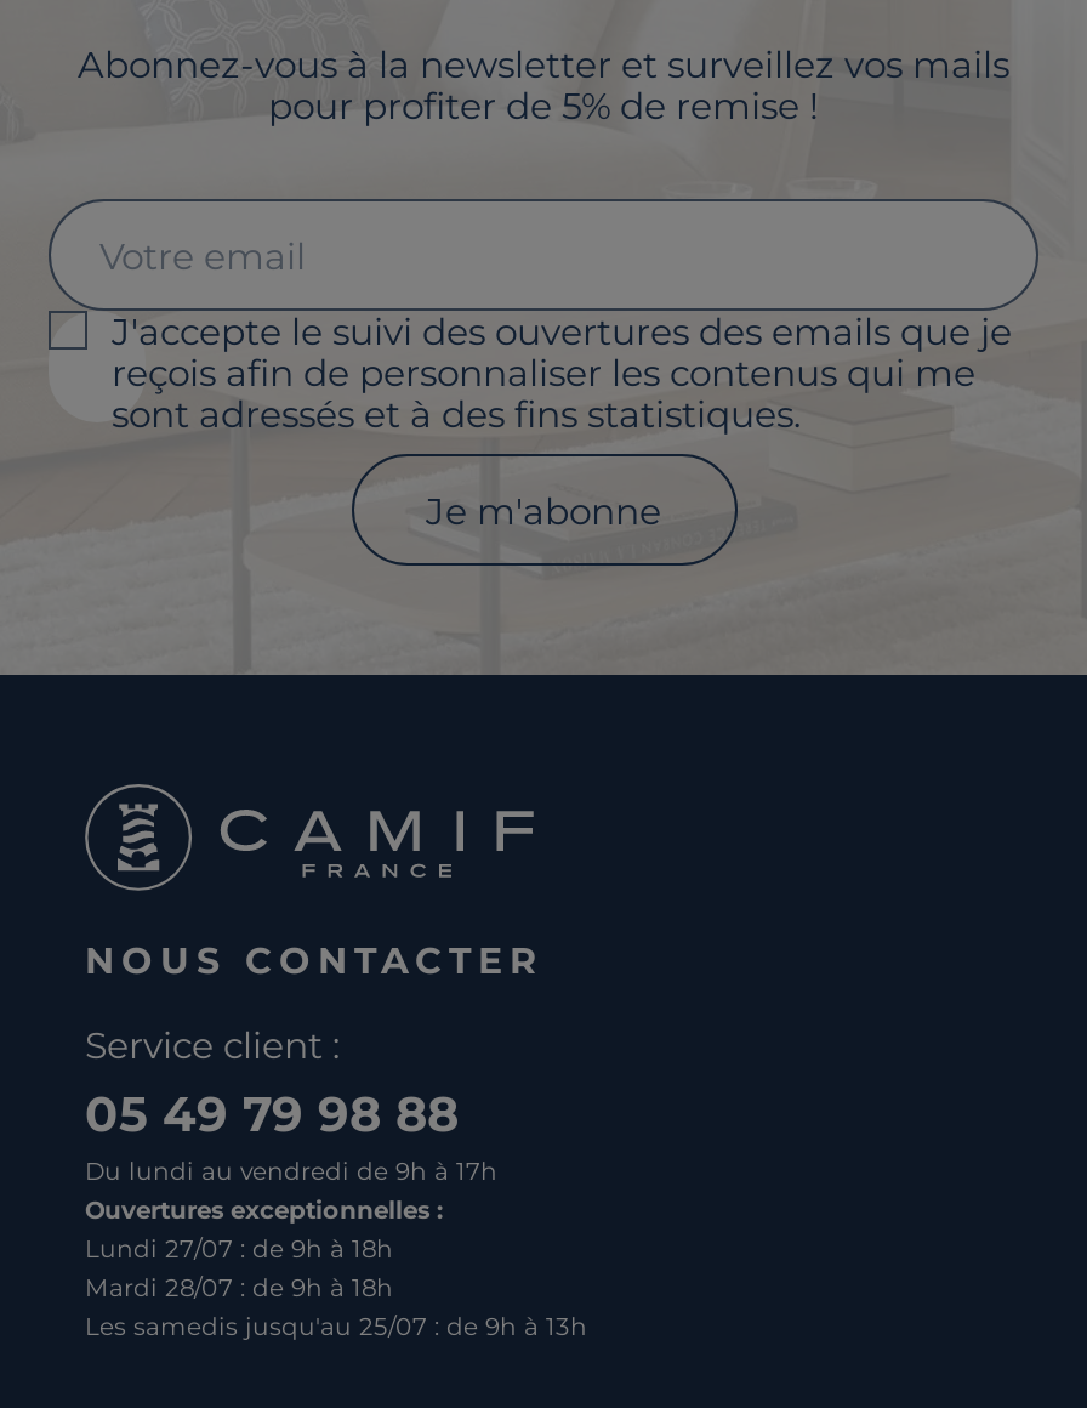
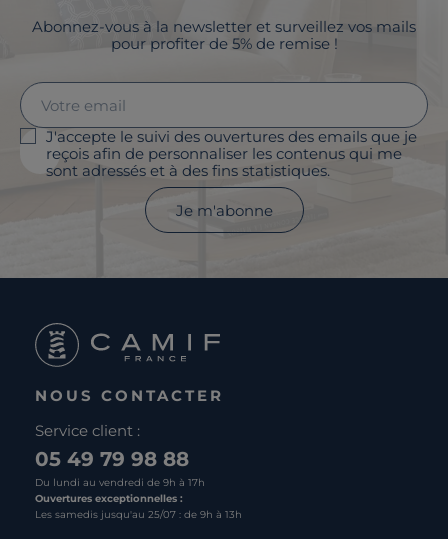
- Lundi 27/07 : de 9h à 18h
- Mardi 28/07 : de 9h à 18h
